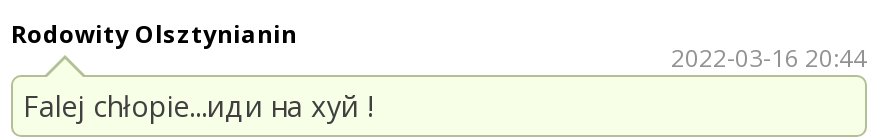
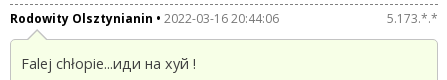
- 2022-03-16 20:44
+ 2022-03-16 20:44:06
+ 5.173.*.*
